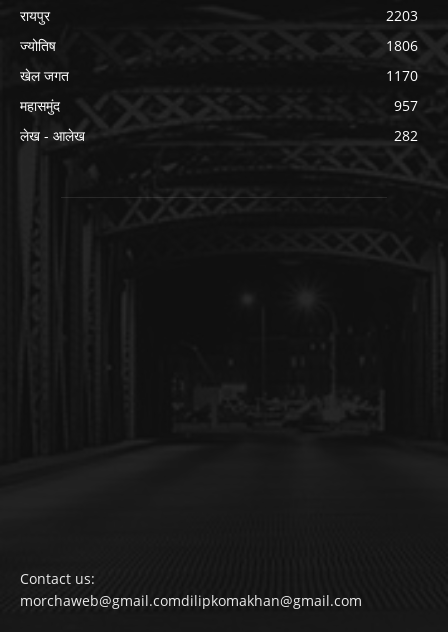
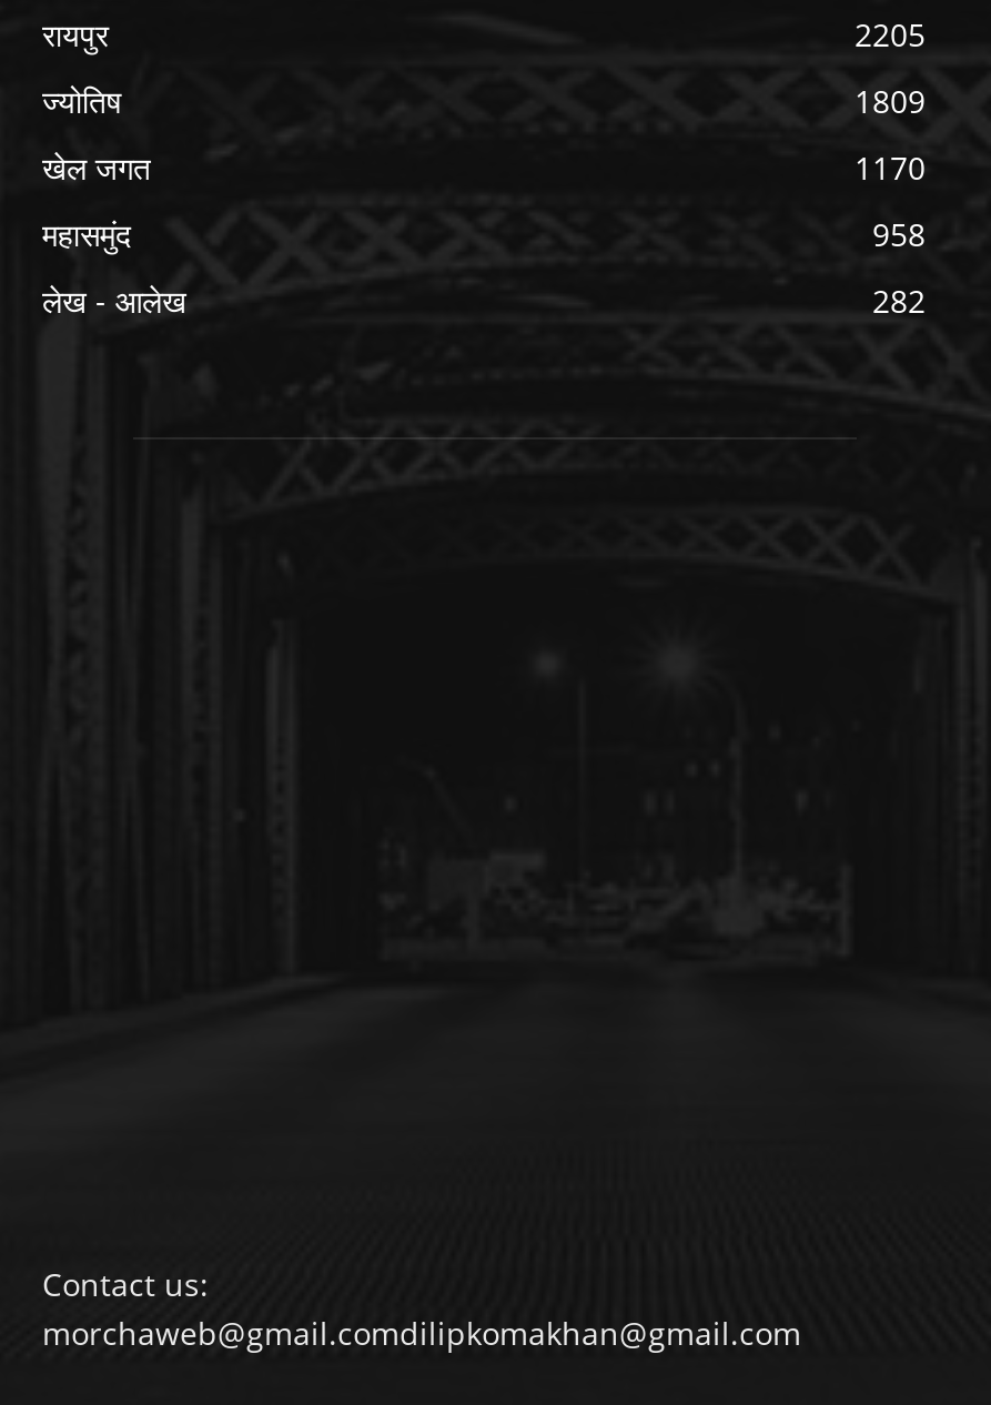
- 2203
+ 2205

- 1806
+ 1809

- 957
+ 958
